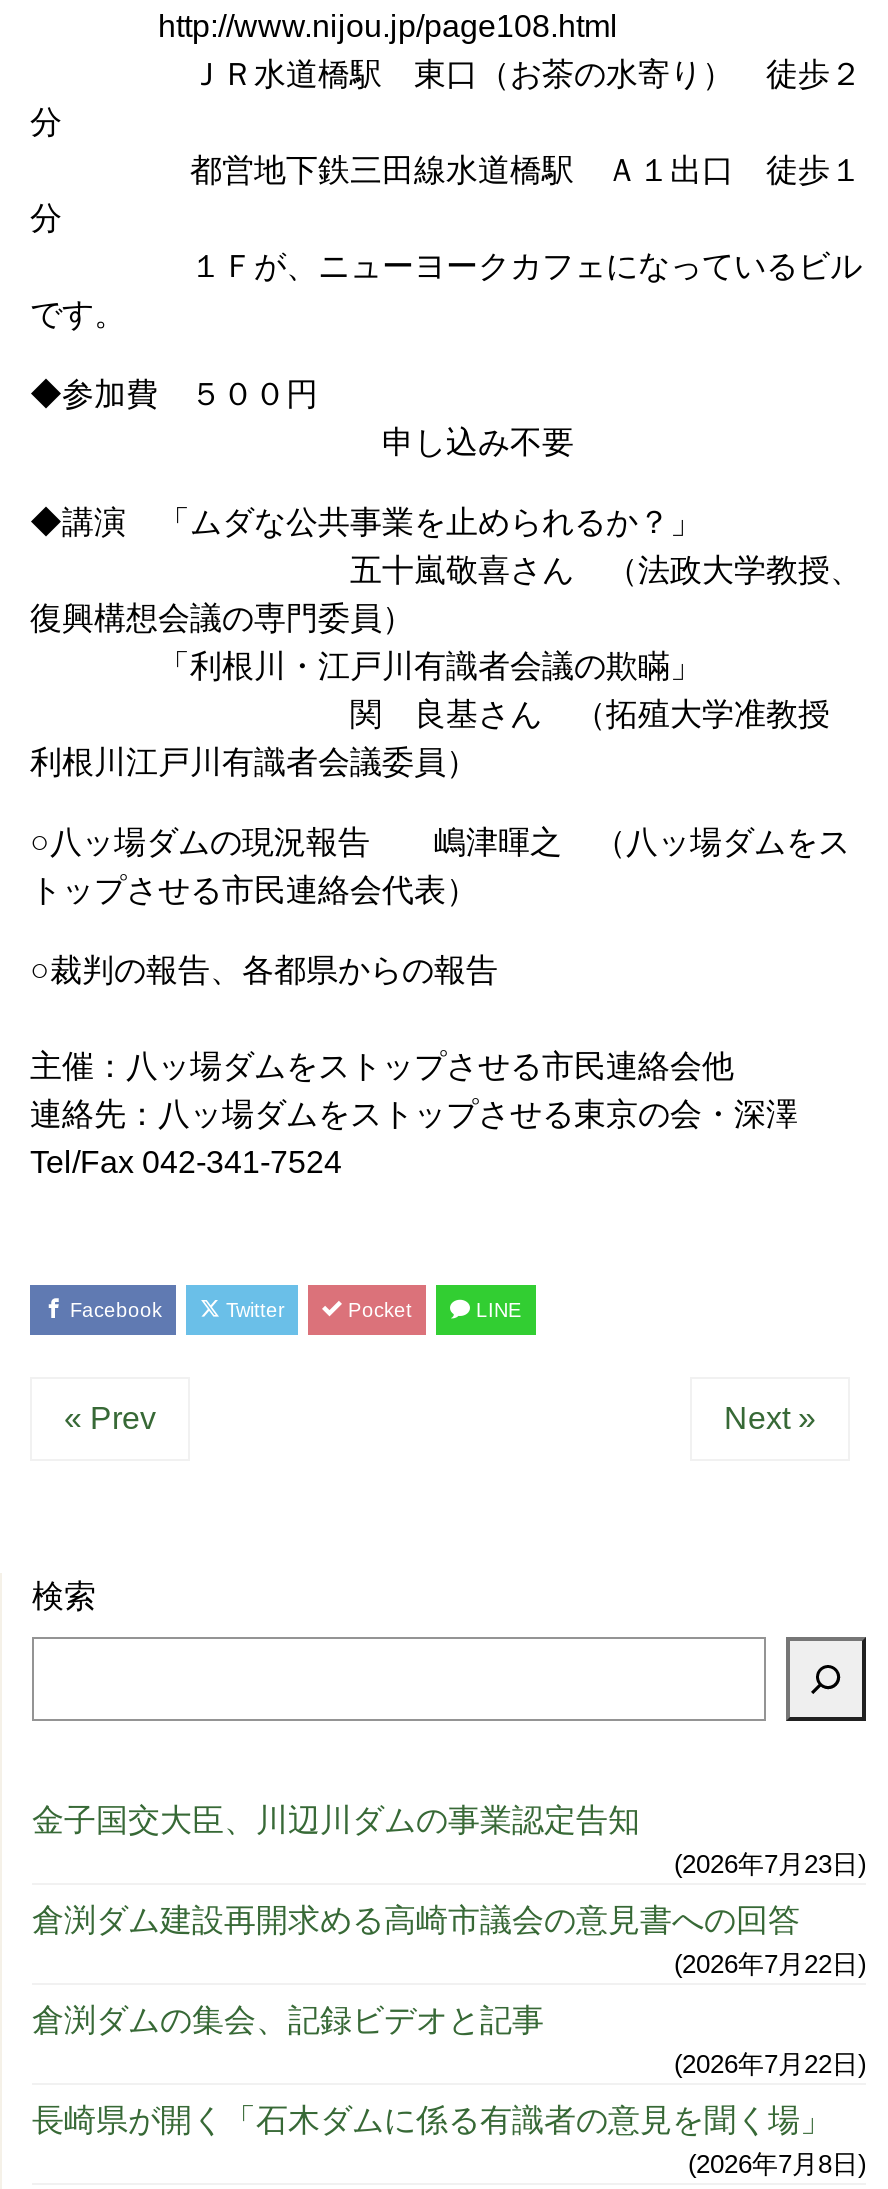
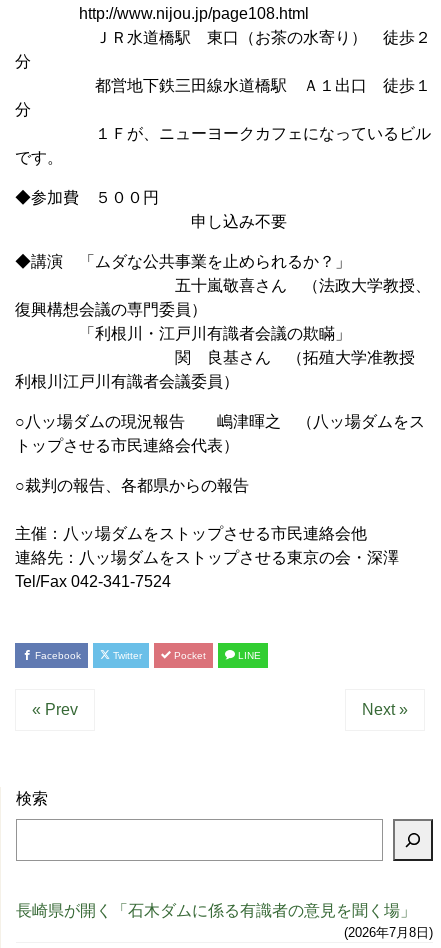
- 金子国交大臣、川辺川ダムの事業認定告知
- 2026年7月23日
- 倉渕ダム建設再開求める高崎市議会の意見書への回答
- 2026年7月22日
- 倉渕ダムの集会、記録ビデオと記事
- 2026年7月22日
